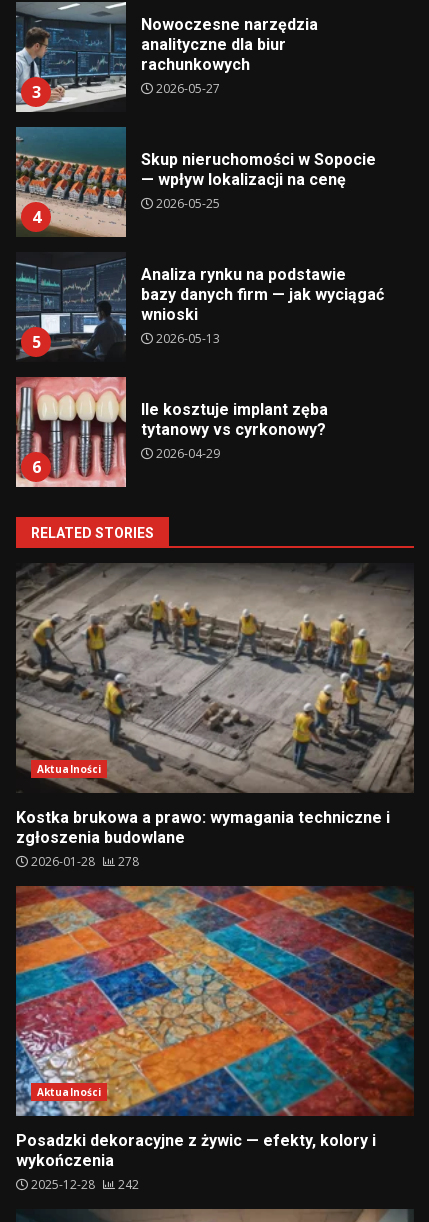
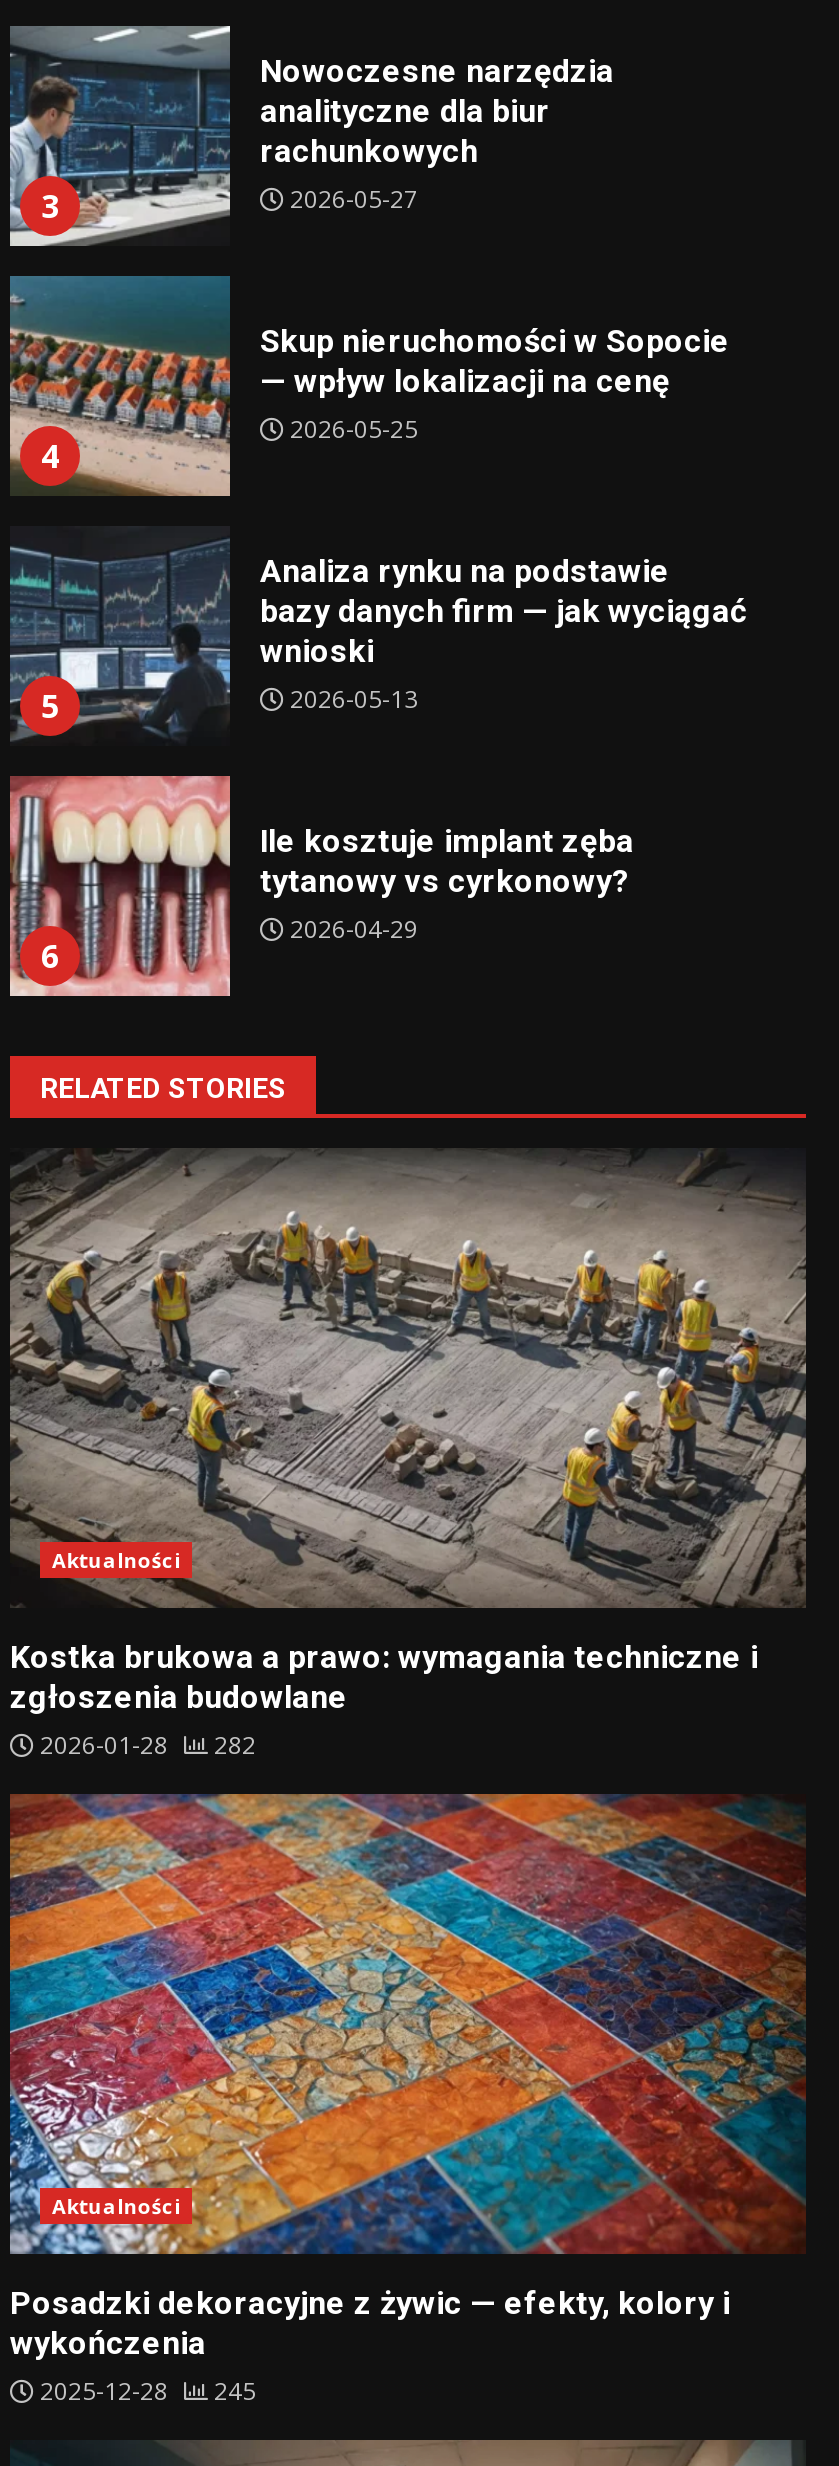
- 2026-01-28 278
+ 2026-01-28 282

- 2025-12-28 242
+ 2025-12-28 245
